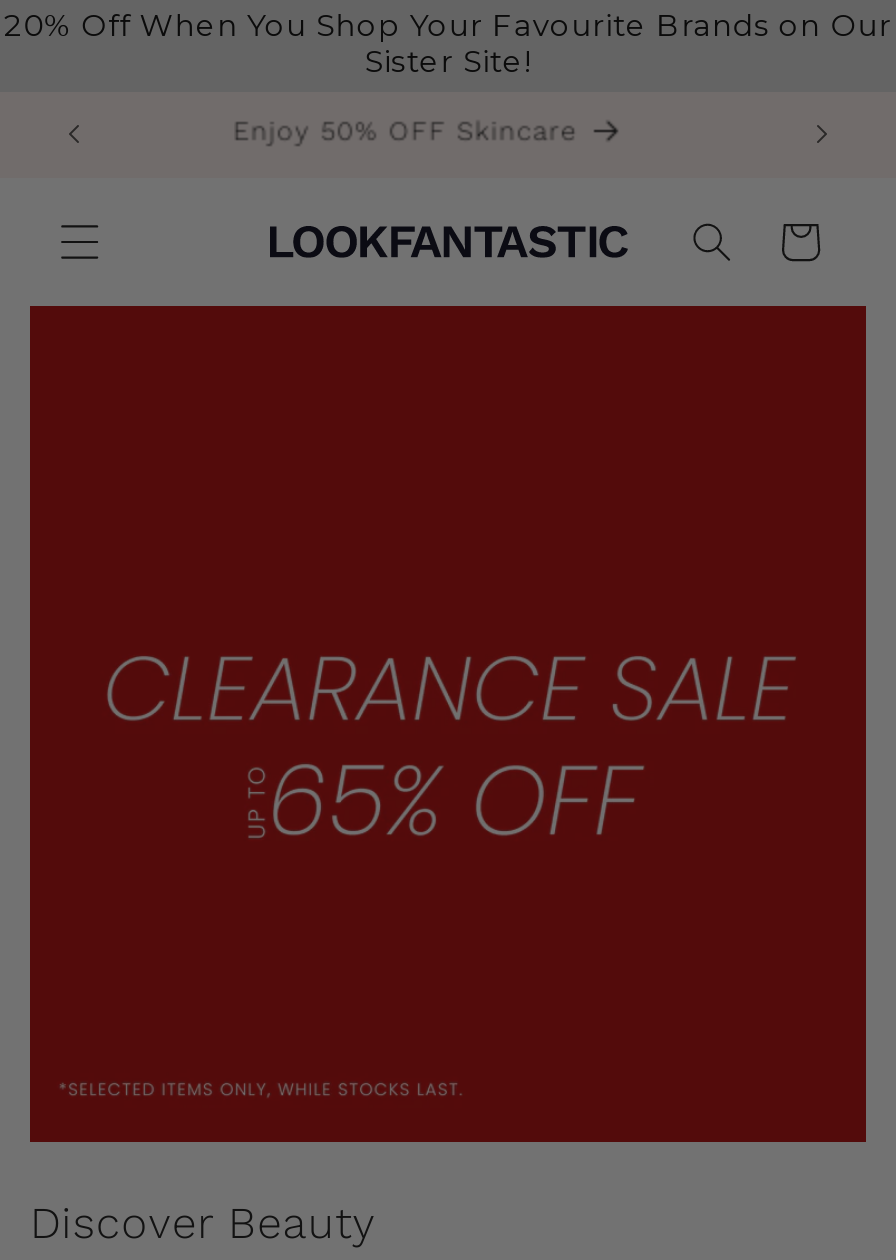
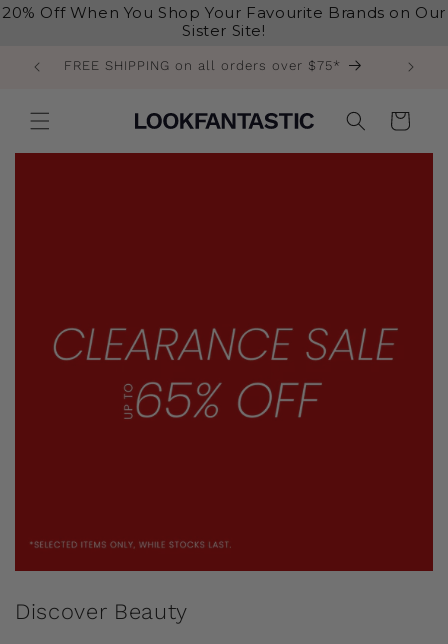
- Enjoy 50% OFF Skincare
+ FREE SHIPPING on all orders over $75*
